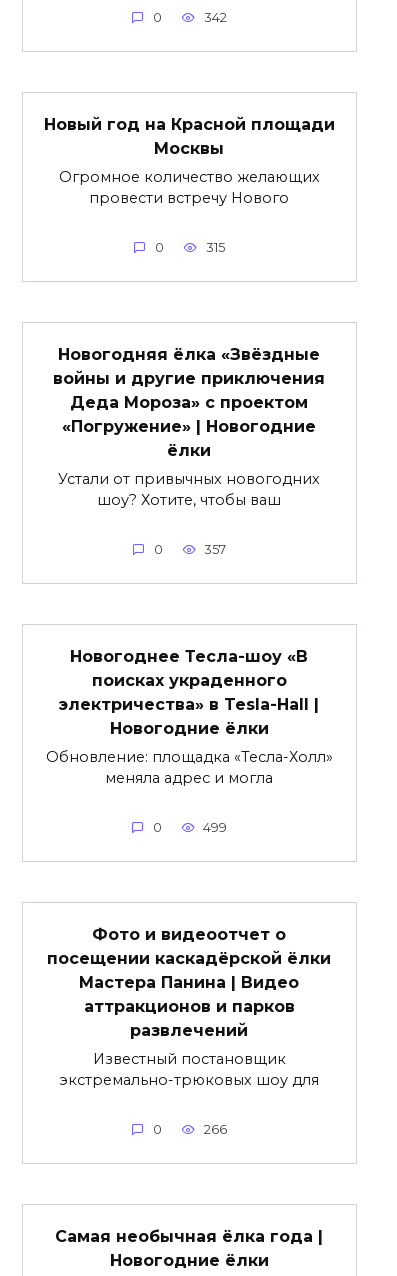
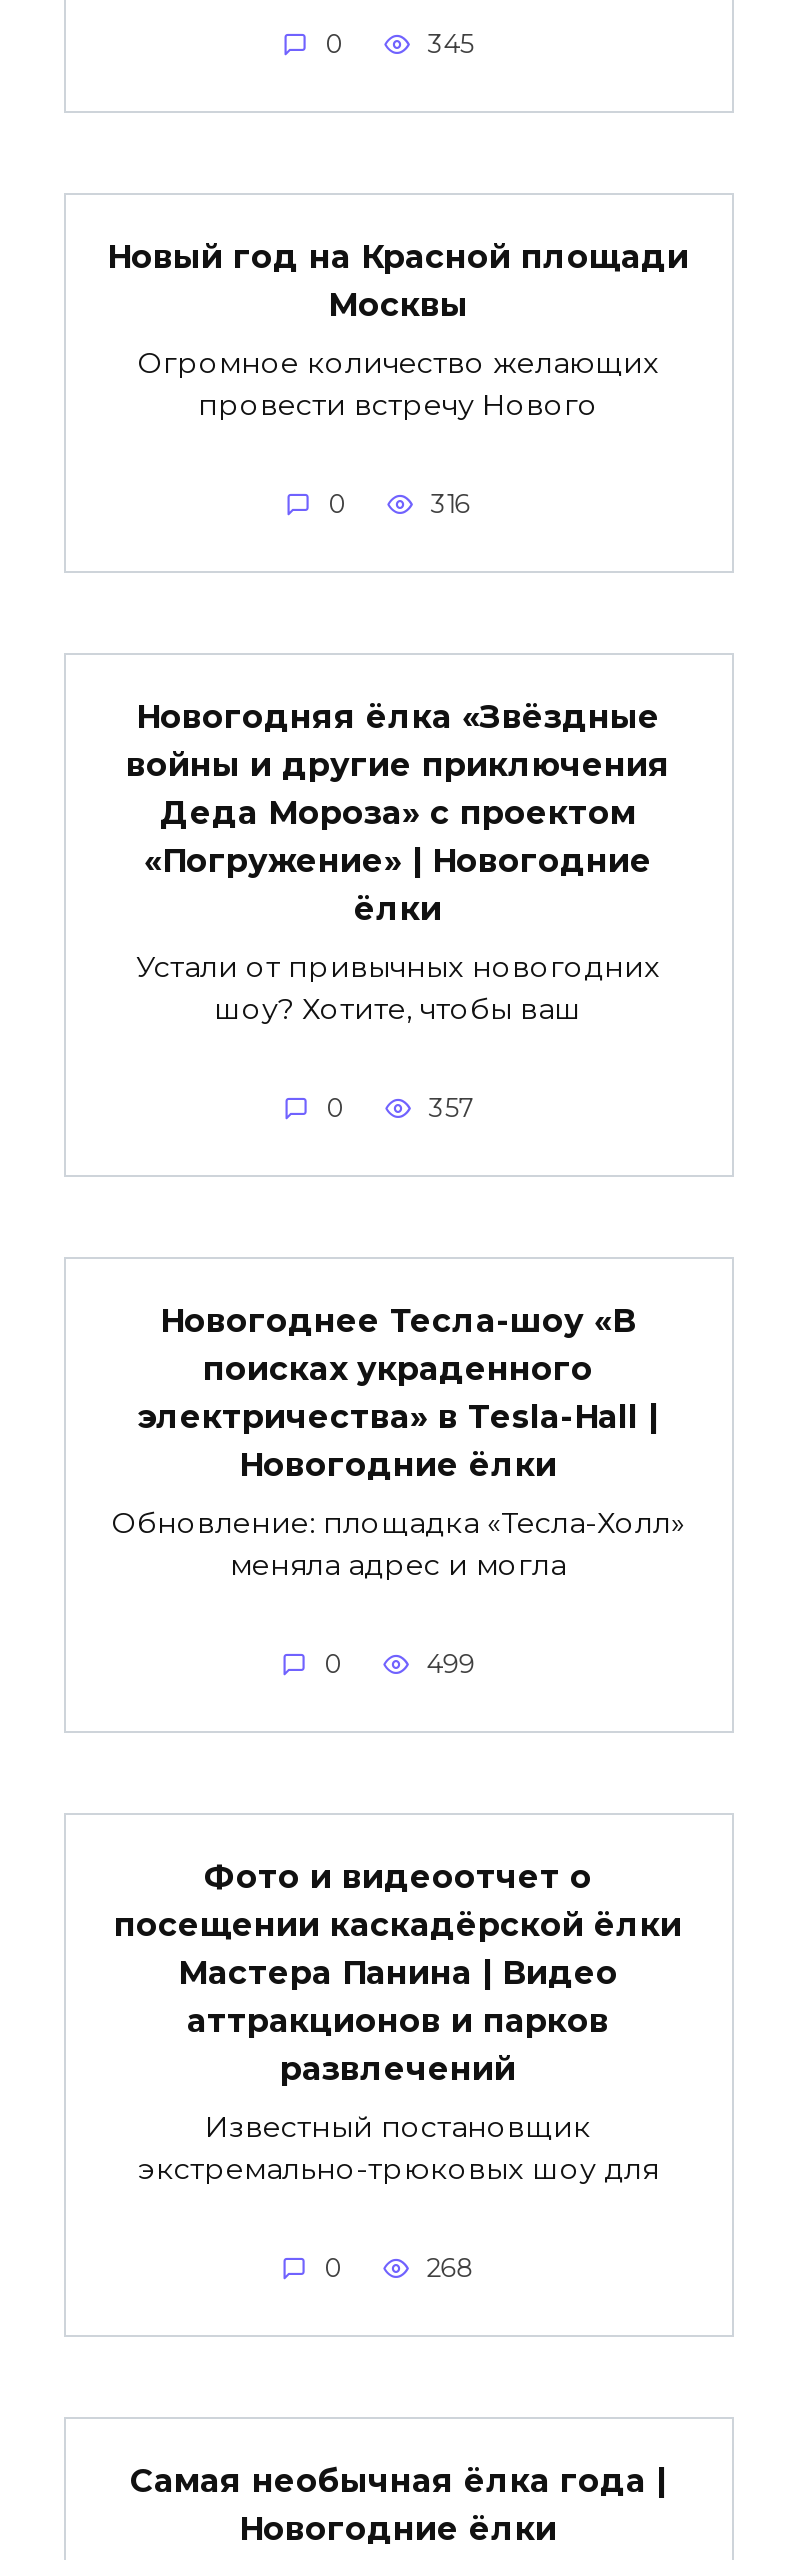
- 342
+ 345

- 315
+ 316

- 266
+ 268
